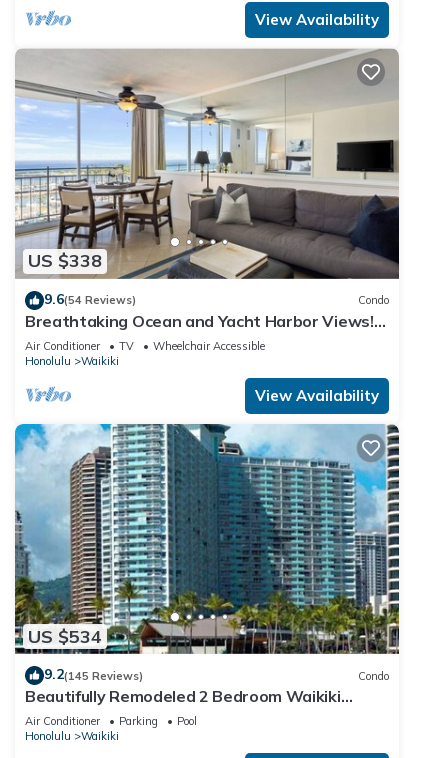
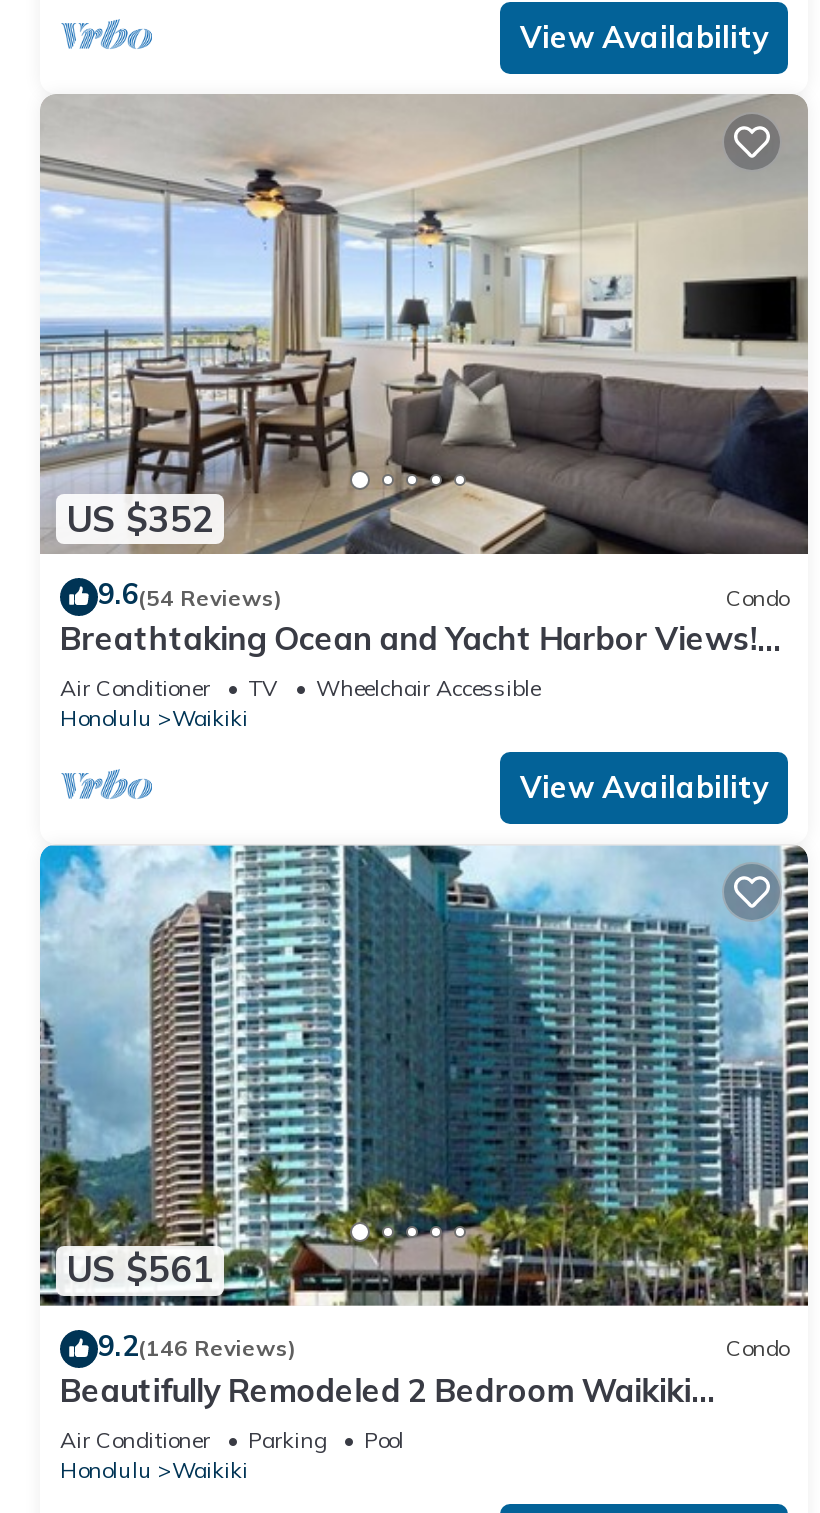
- US $338
+ US $352

- US $534
+ US $561

- 9.2(145 Reviews)
+ 9.2(146 Reviews)
